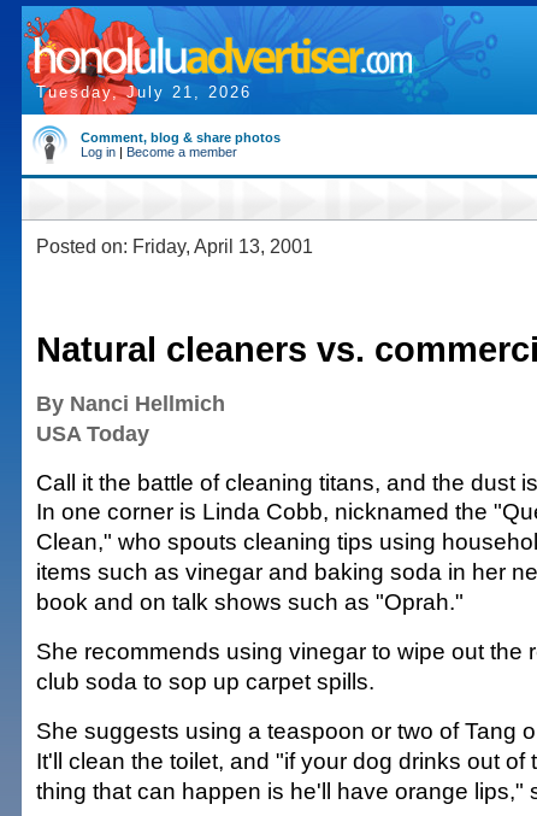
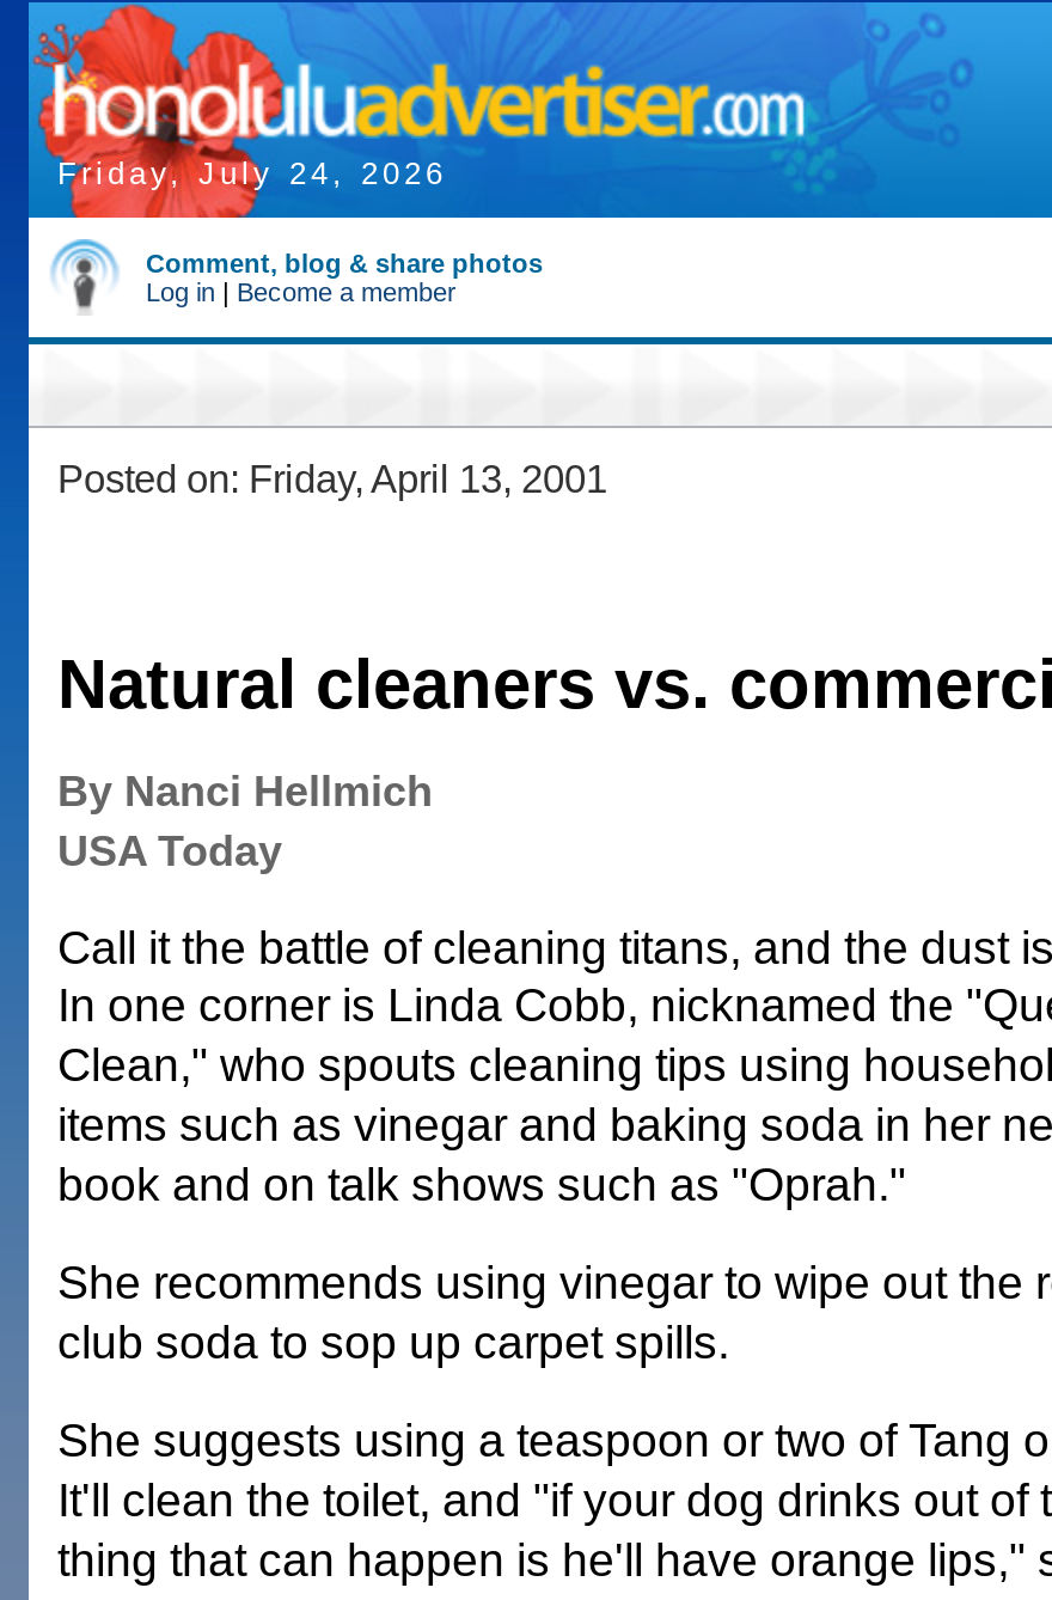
- Tuesday, July 21, 2026
+ Friday, July 24, 2026
